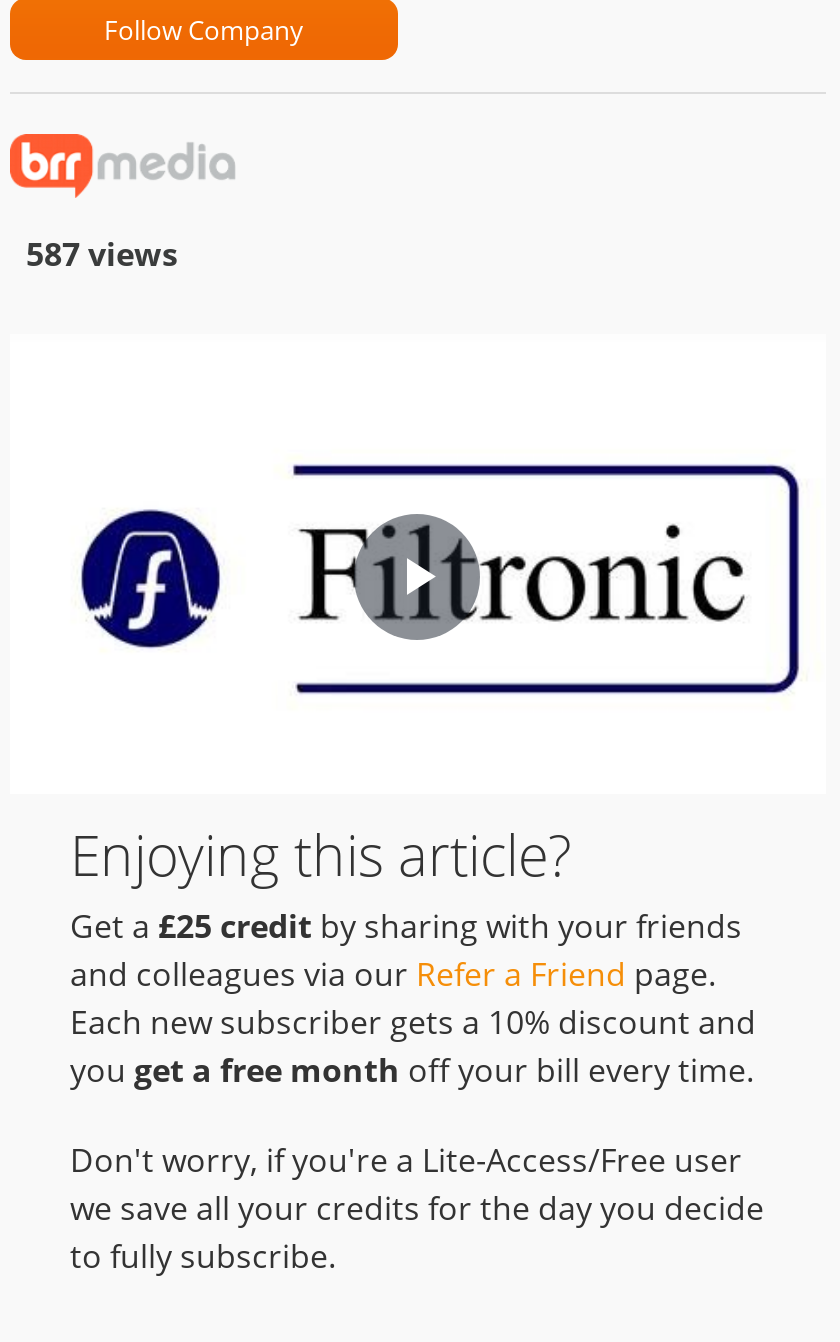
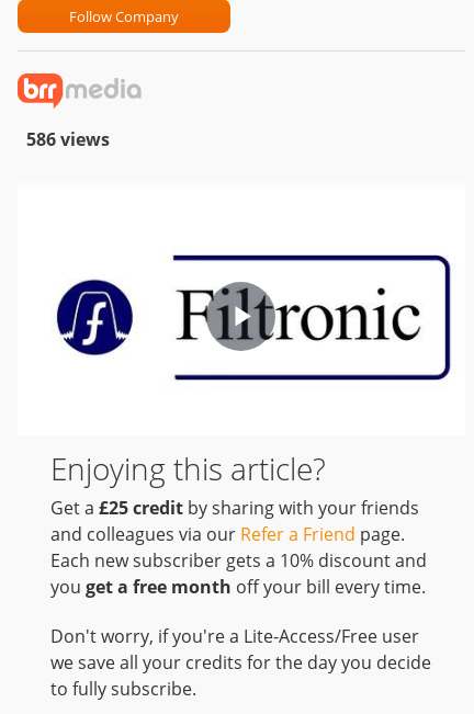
- 587 views
+ 586 views
